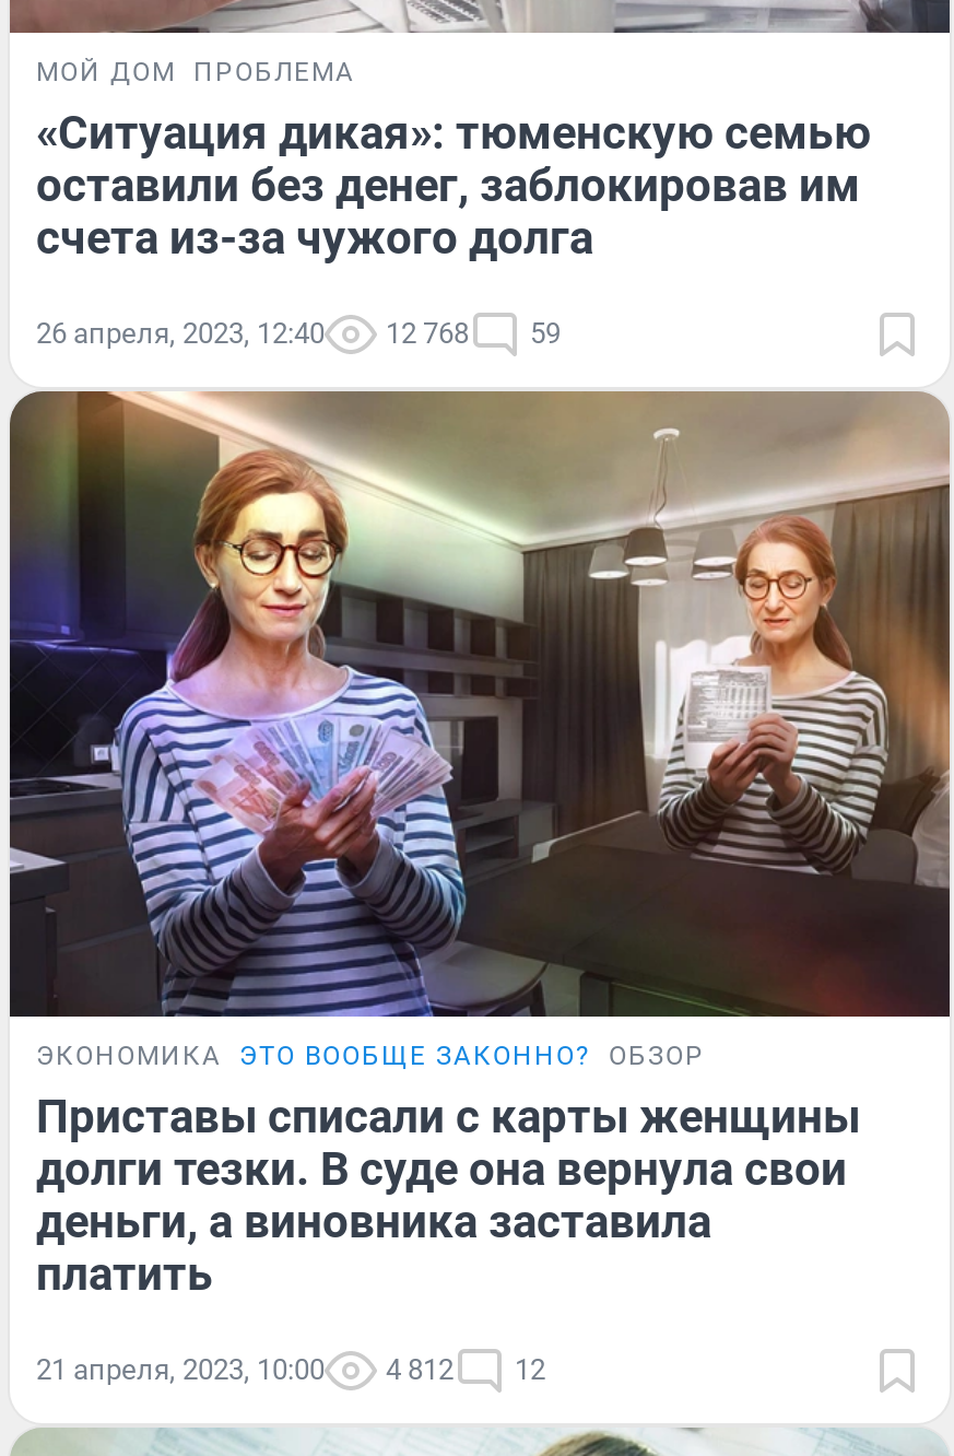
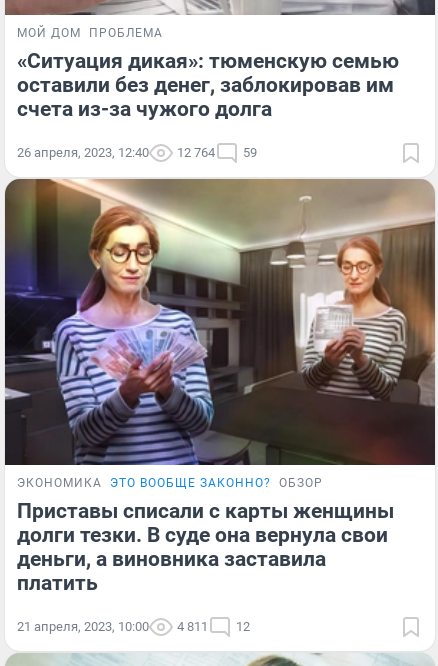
- 26 апреля, 2023, 12:40 12 768 59
+ 26 апреля, 2023, 12:40 12 764 59

- 21 апреля, 2023, 10:00 4 812 12
+ 21 апреля, 2023, 10:00 4 811 12
